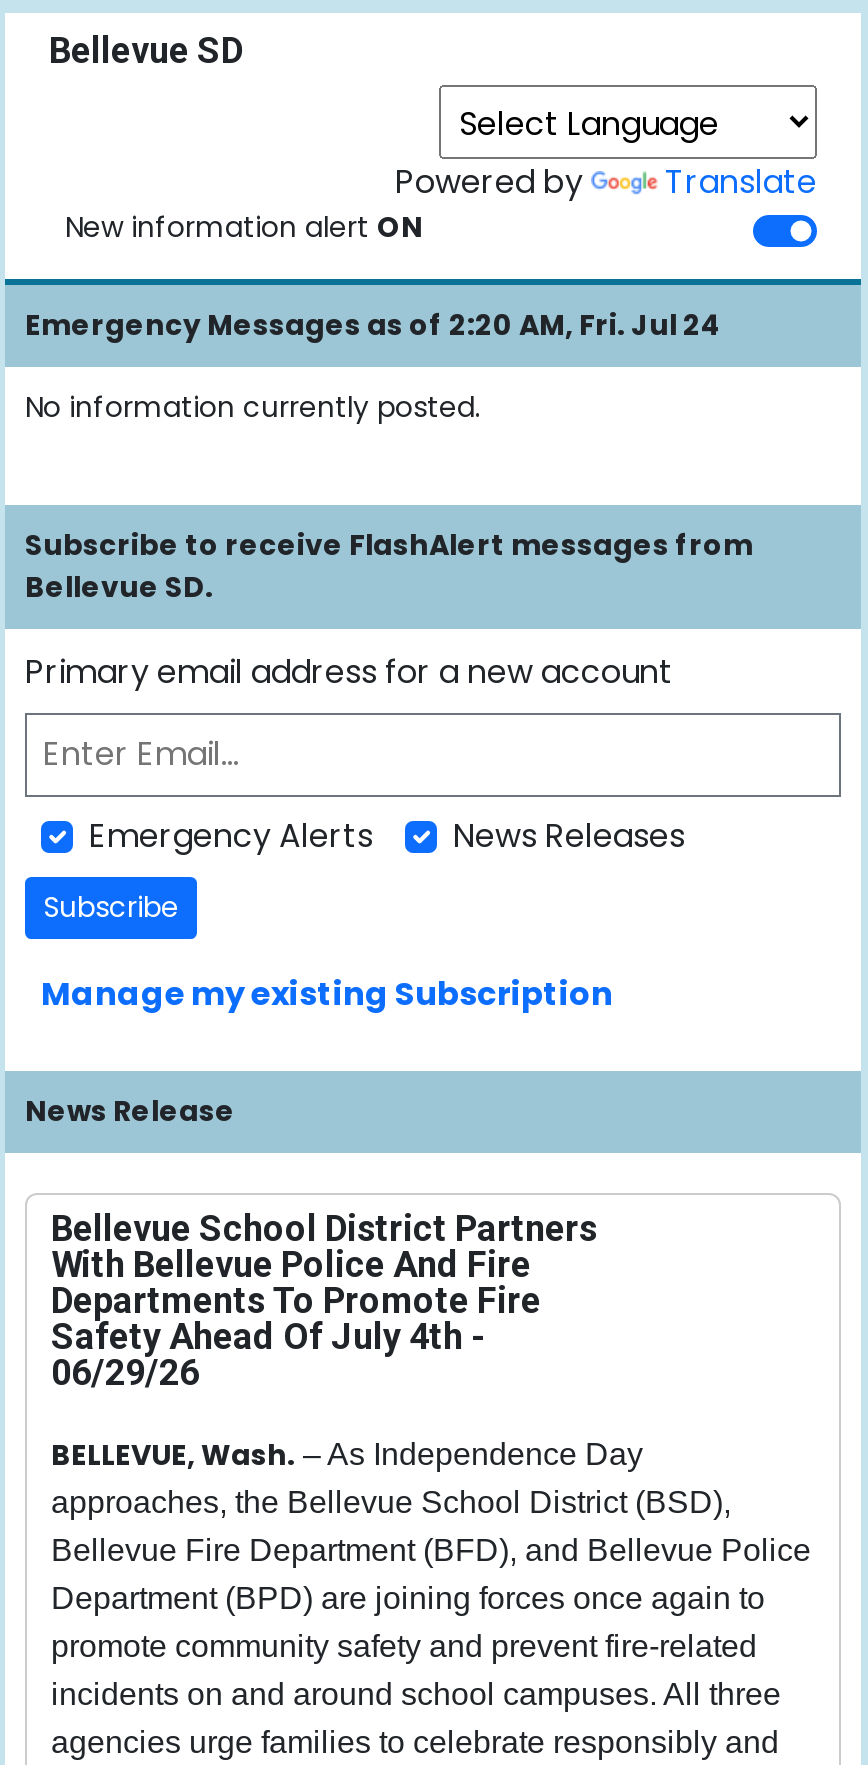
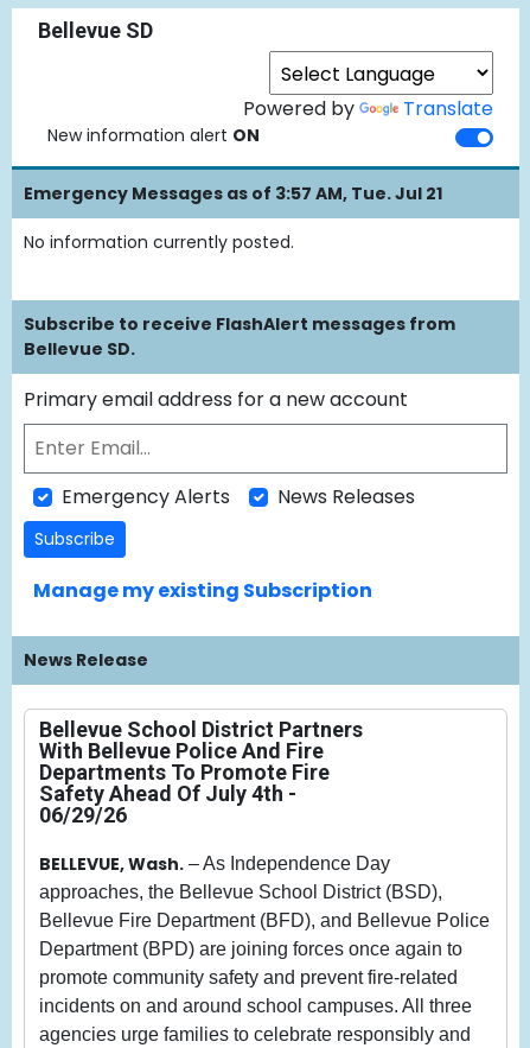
- Emergency Messages as of 2:20 AM, Fri. Jul 24
+ Emergency Messages as of 3:57 AM, Tue. Jul 21
